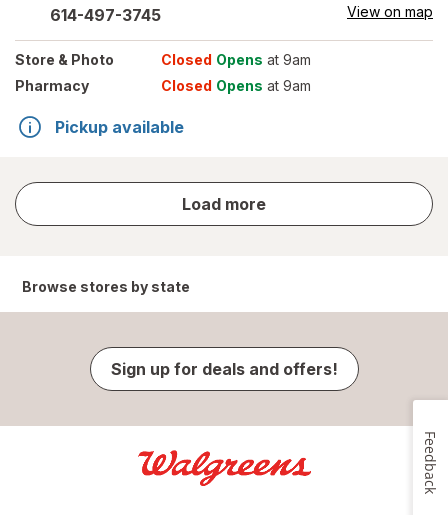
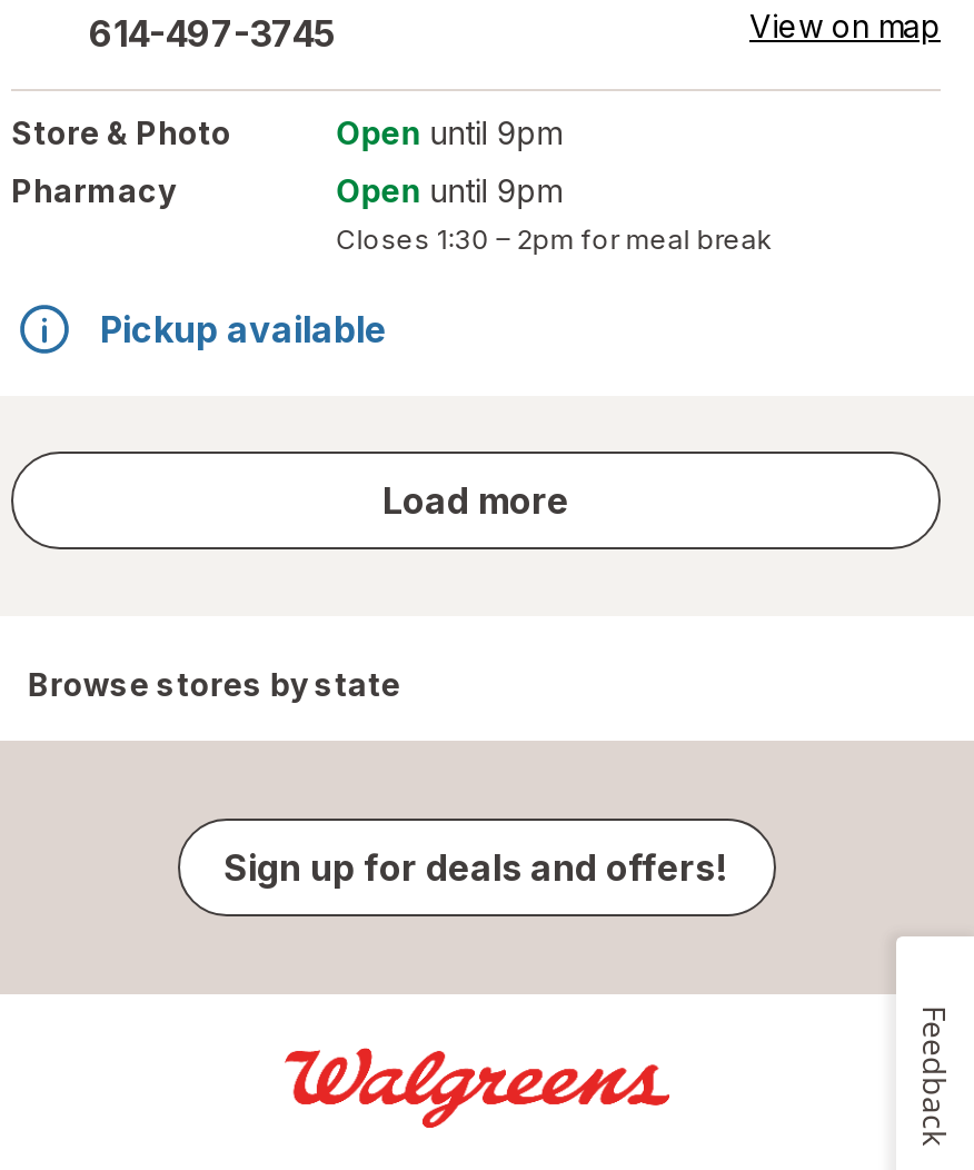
- Closed Opens at 9am
+ Open until 9pm

- Closed Opens at 9am
+ Open until 9pm
+ Closes 1:30 – 2pm for meal break
